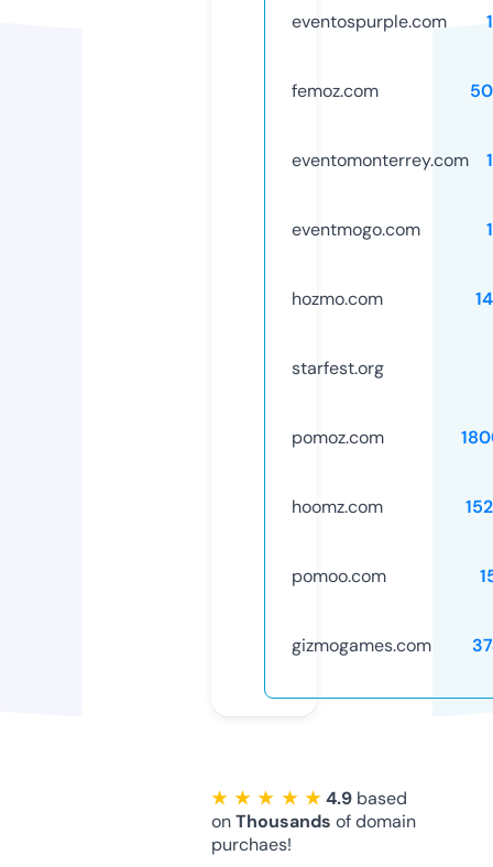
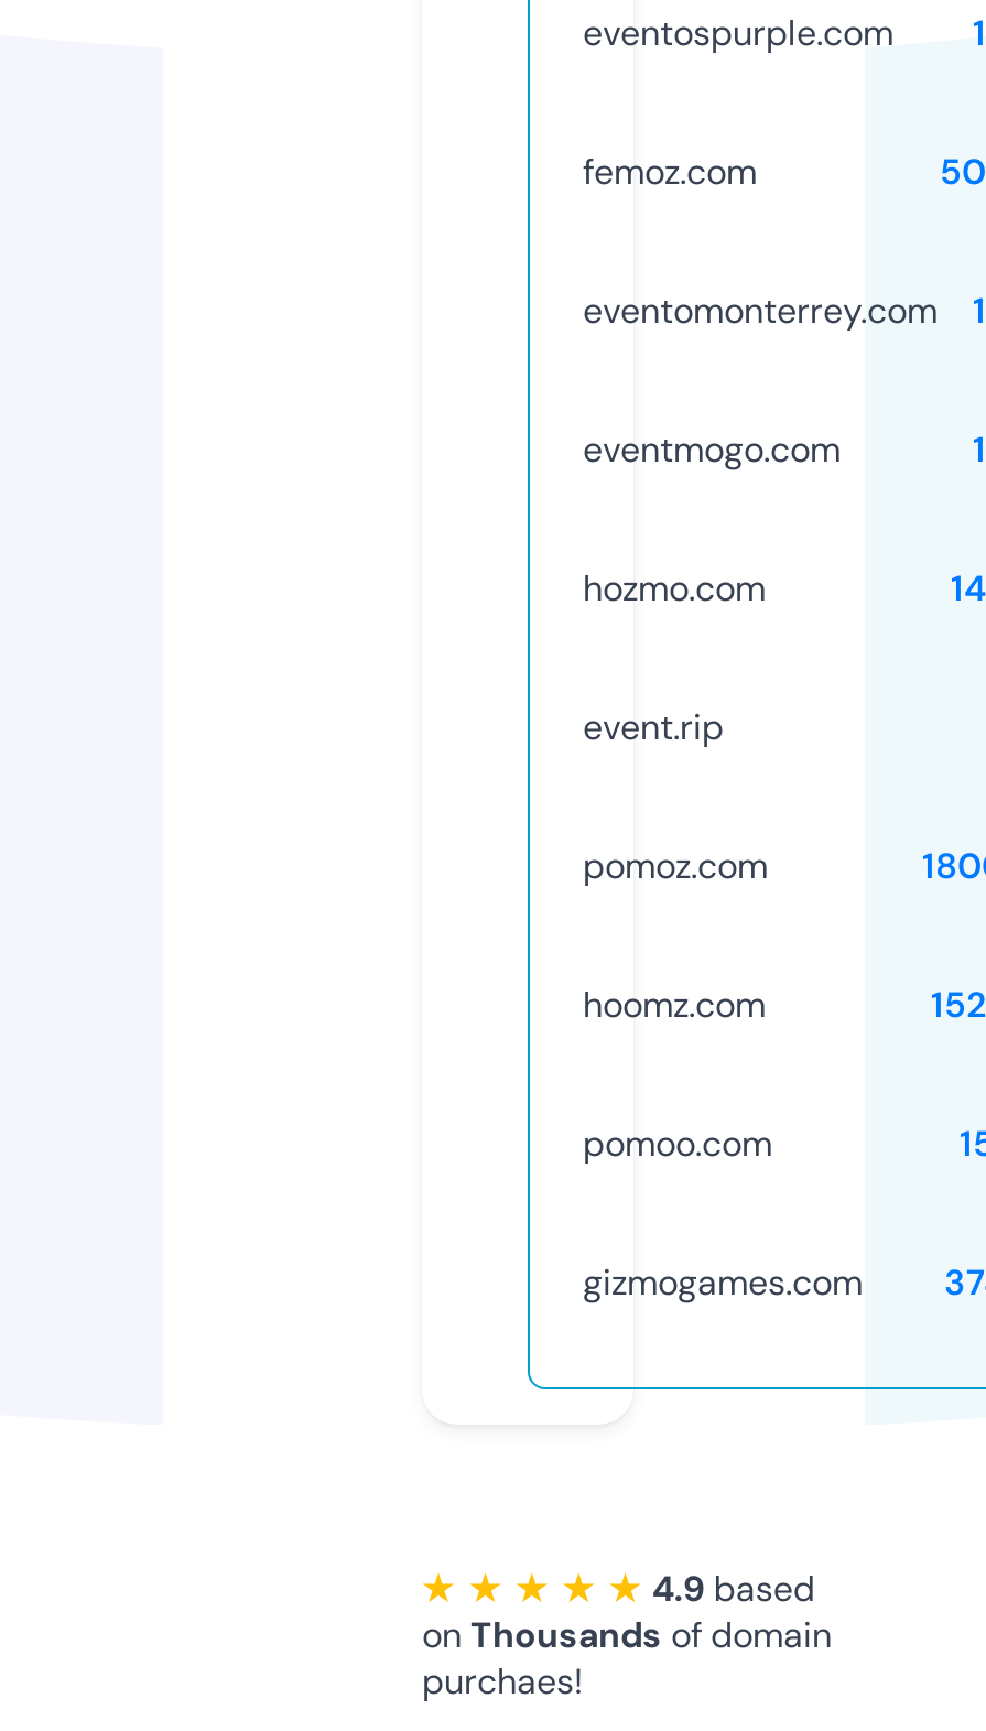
- starfest.org
+ event.rip
